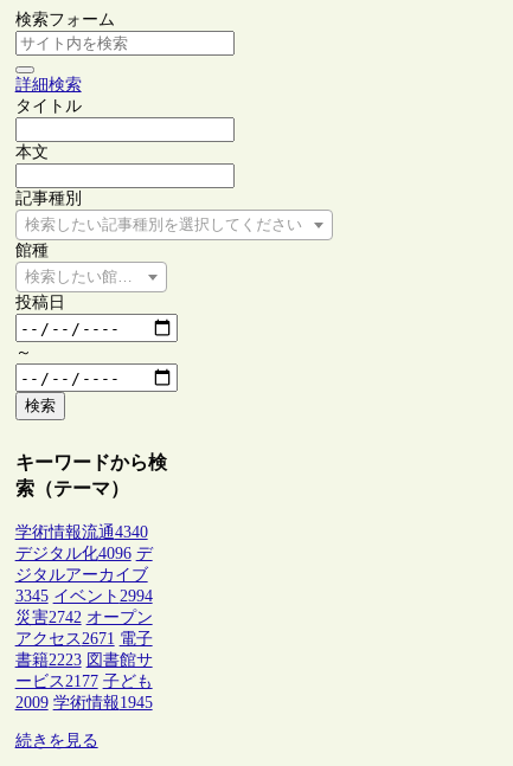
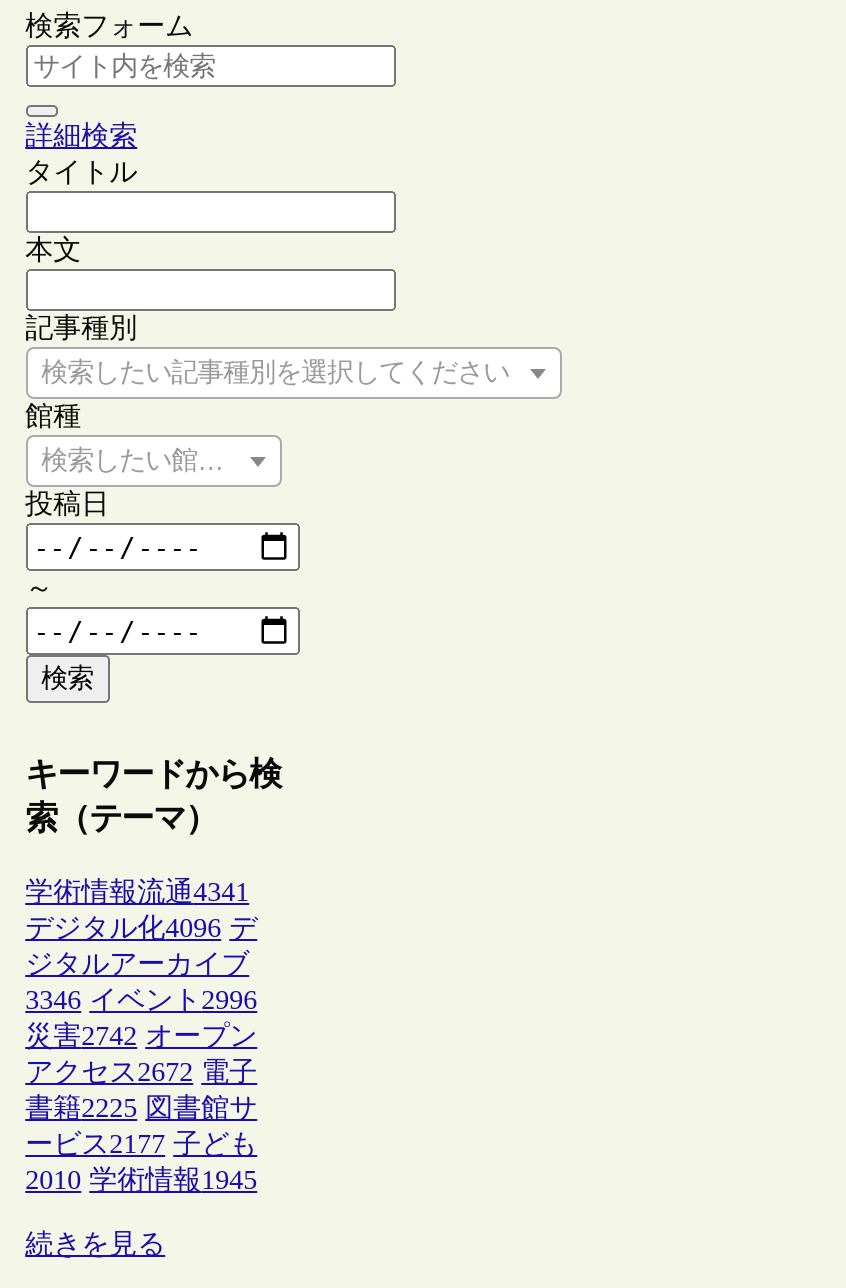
- 学術情報流通4340
+ 学術情報流通4341

- 3345 イベント2994
+ 3346 イベント2996

- アクセス2671 電子
+ アクセス2672 電子

- 書籍2223 図書館サ
+ 書籍2225 図書館サ

- 2009 学術情報1945
+ 2010 学術情報1945
